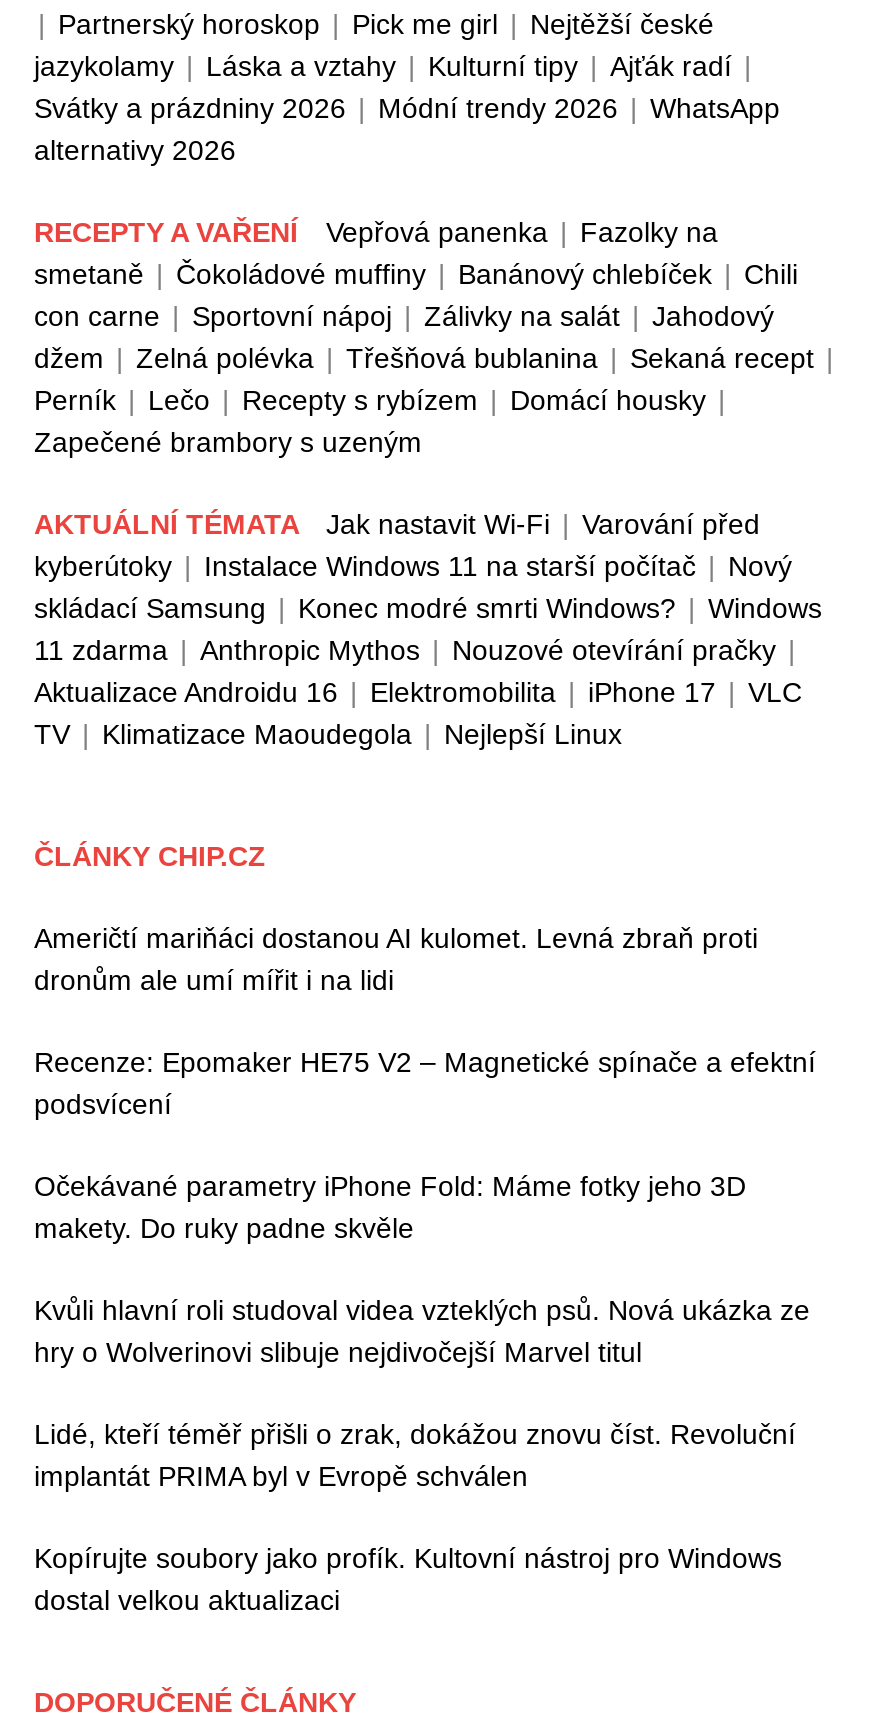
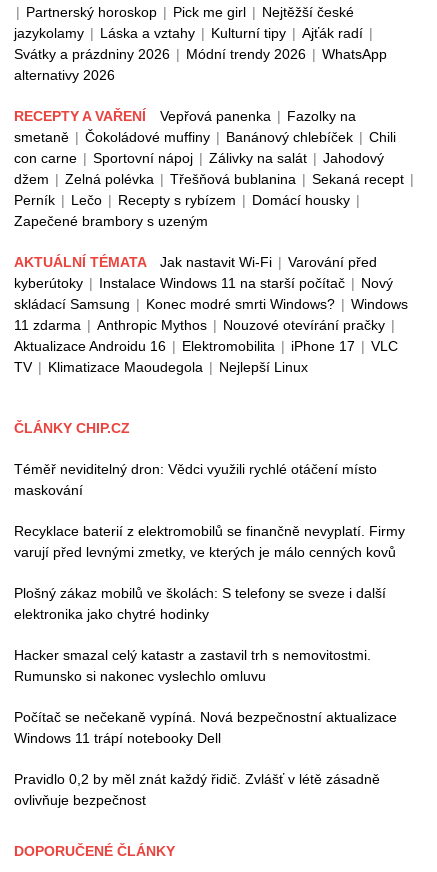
- Američtí mariňáci dostanou AI kulomet. Levná zbraň proti
- dronům ale umí mířit i na lidi
+ Téměř neviditelný dron: Vědci využili rychlé otáčení místo
+ maskování

- Recenze: Epomaker HE75 V2 – Magnetické spínače a efektní
- podsvícení
+ Recyklace baterií z elektromobilů se finančně nevyplatí. Firmy
+ varují před levnými zmetky, ve kterých je málo cenných kovů

- Očekávané parametry iPhone Fold: Máme fotky jeho 3D
- makety. Do ruky padne skvěle
+ Plošný zákaz mobilů ve školách: S telefony se sveze i další
+ elektronika jako chytré hodinky

- Kvůli hlavní roli studoval videa vzteklých psů. Nová ukázka ze
- hry o Wolverinovi slibuje nejdivočejší Marvel titul
+ Hacker smazal celý katastr a zastavil trh s nemovitostmi.
+ Rumunsko si nakonec vyslechlo omluvu

- Lidé, kteří téměř přišli o zrak, dokážou znovu číst. Revoluční
- implantát PRIMA byl v Evropě schválen
+ Počítač se nečekaně vypíná. Nová bezpečnostní aktualizace
+ Windows 11 trápí notebooky Dell

- Kopírujte soubory jako profík. Kultovní nástroj pro Windows
- dostal velkou aktualizaci
+ Pravidlo 0,2 by měl znát každý řidič. Zvlášť v létě zásadně
+ ovlivňuje bezpečnost
